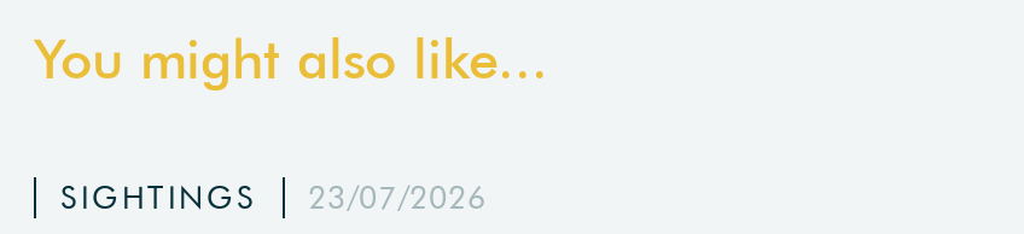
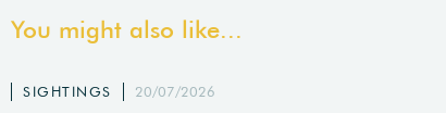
- SIGHTINGS 23/07/2026
+ SIGHTINGS 20/07/2026
